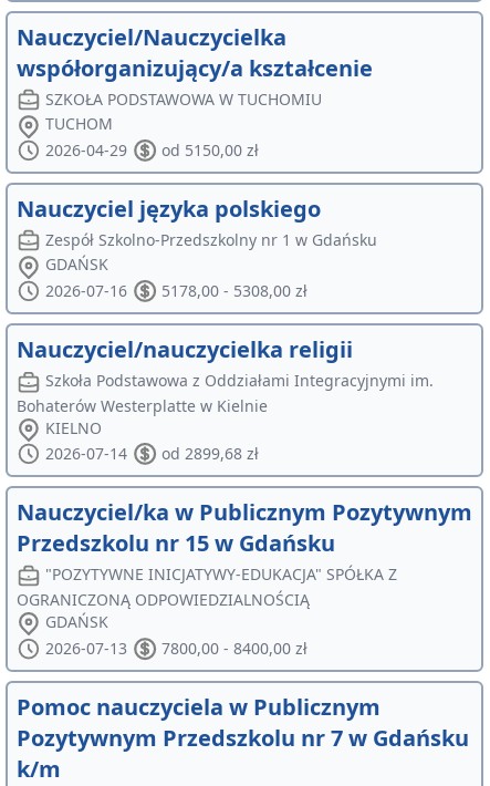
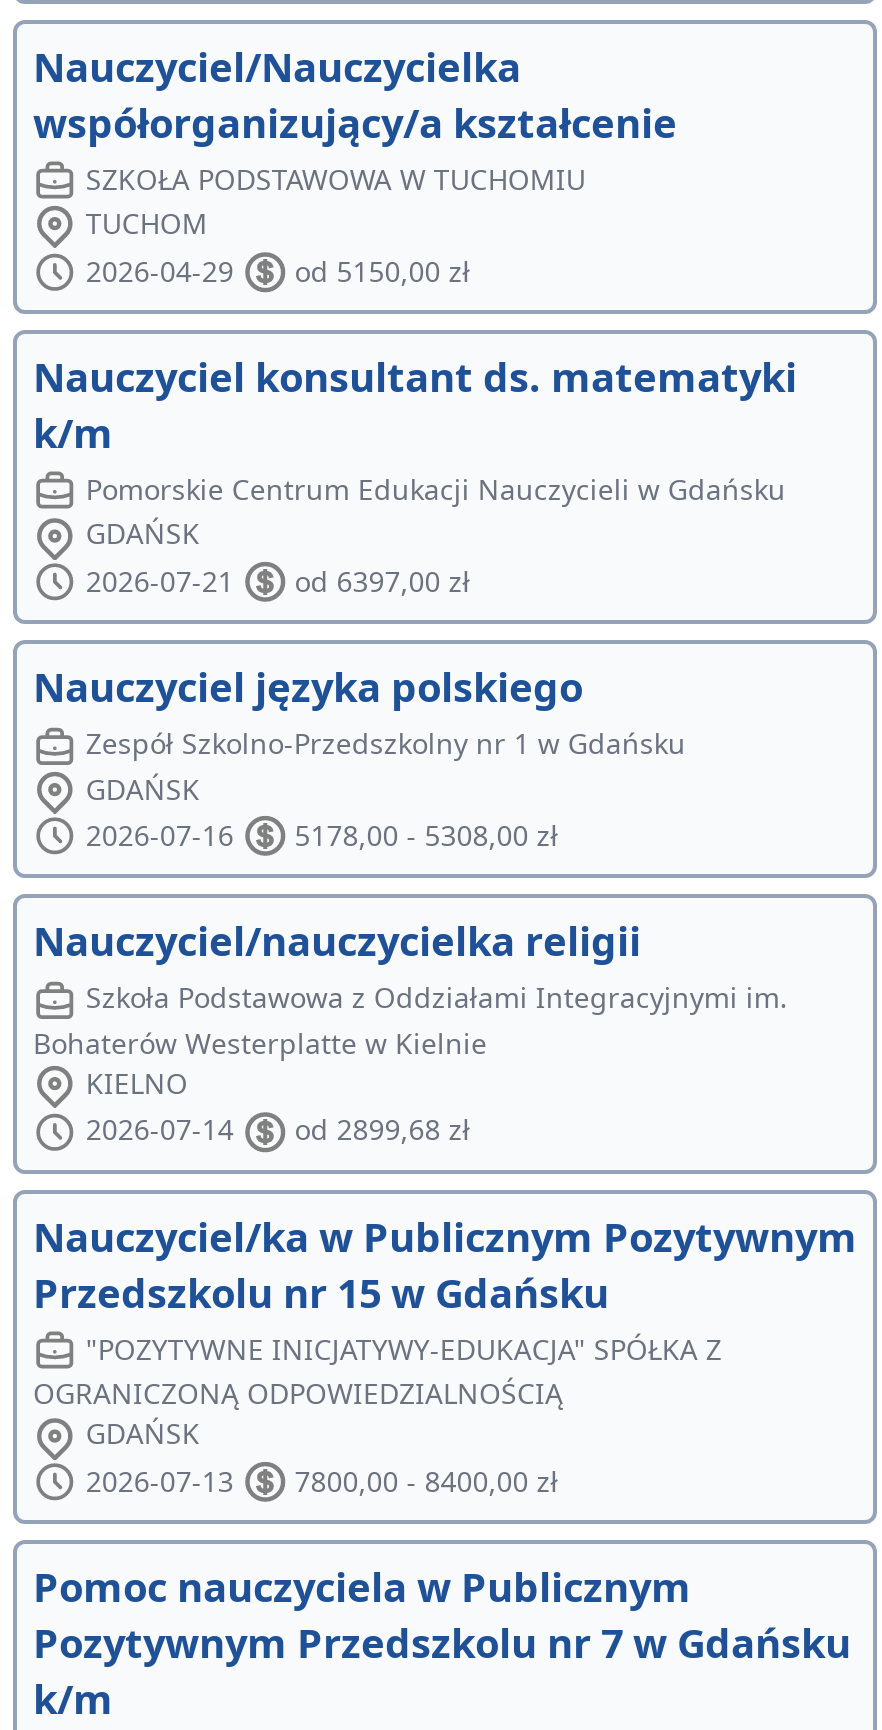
+ Nauczyciel konsultant ds. matematyki
+ k/m
+ Pomorskie Centrum Edukacji Nauczycieli w Gdańsku
+ GDAŃSK
+ 2026-07-21
+ od 6397,00 zł
